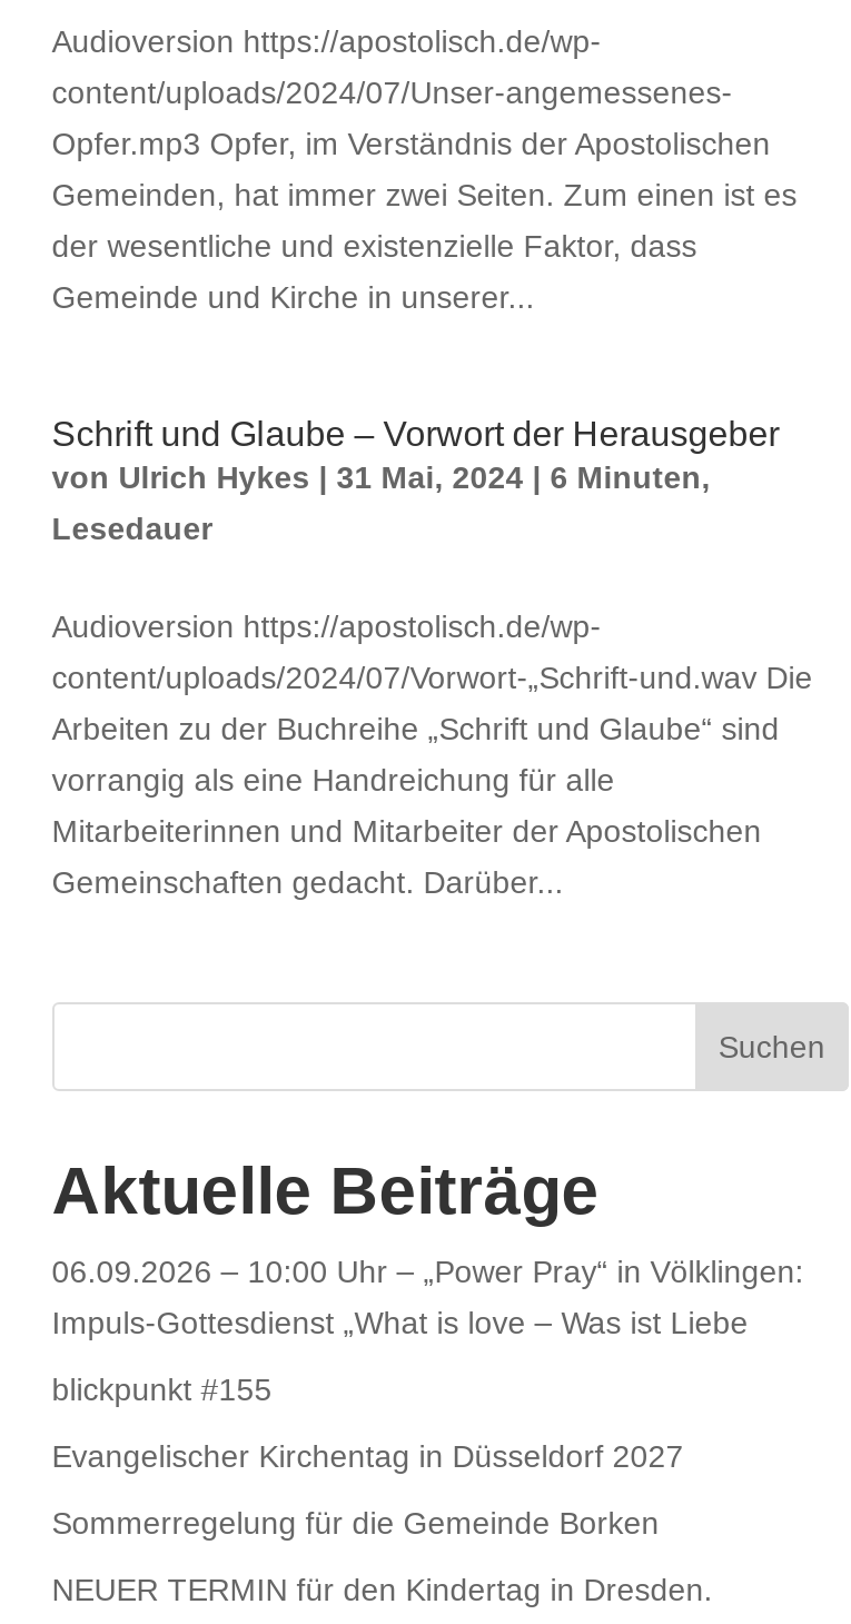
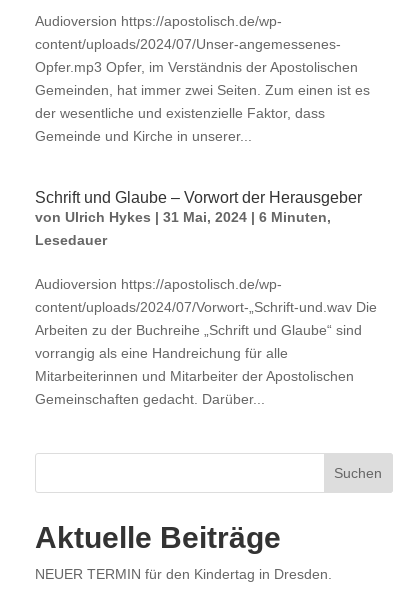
- 06.09.2026 – 10:00 Uhr – „Power Pray“ in Völklingen:
- Impuls-Gottesdienst „What is love – Was ist Liebe
- blickpunkt #155
- Evangelischer Kirchentag in Düsseldorf 2027
- Sommerregelung für die Gemeinde Borken
